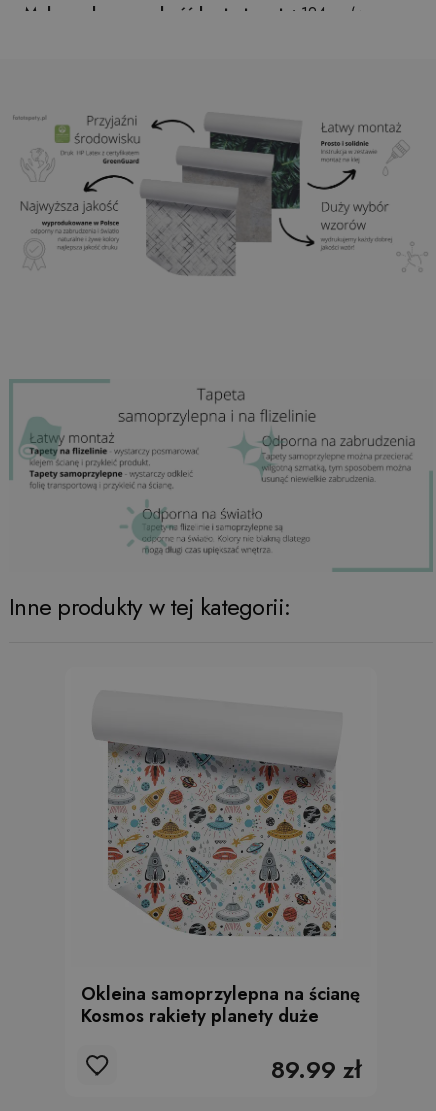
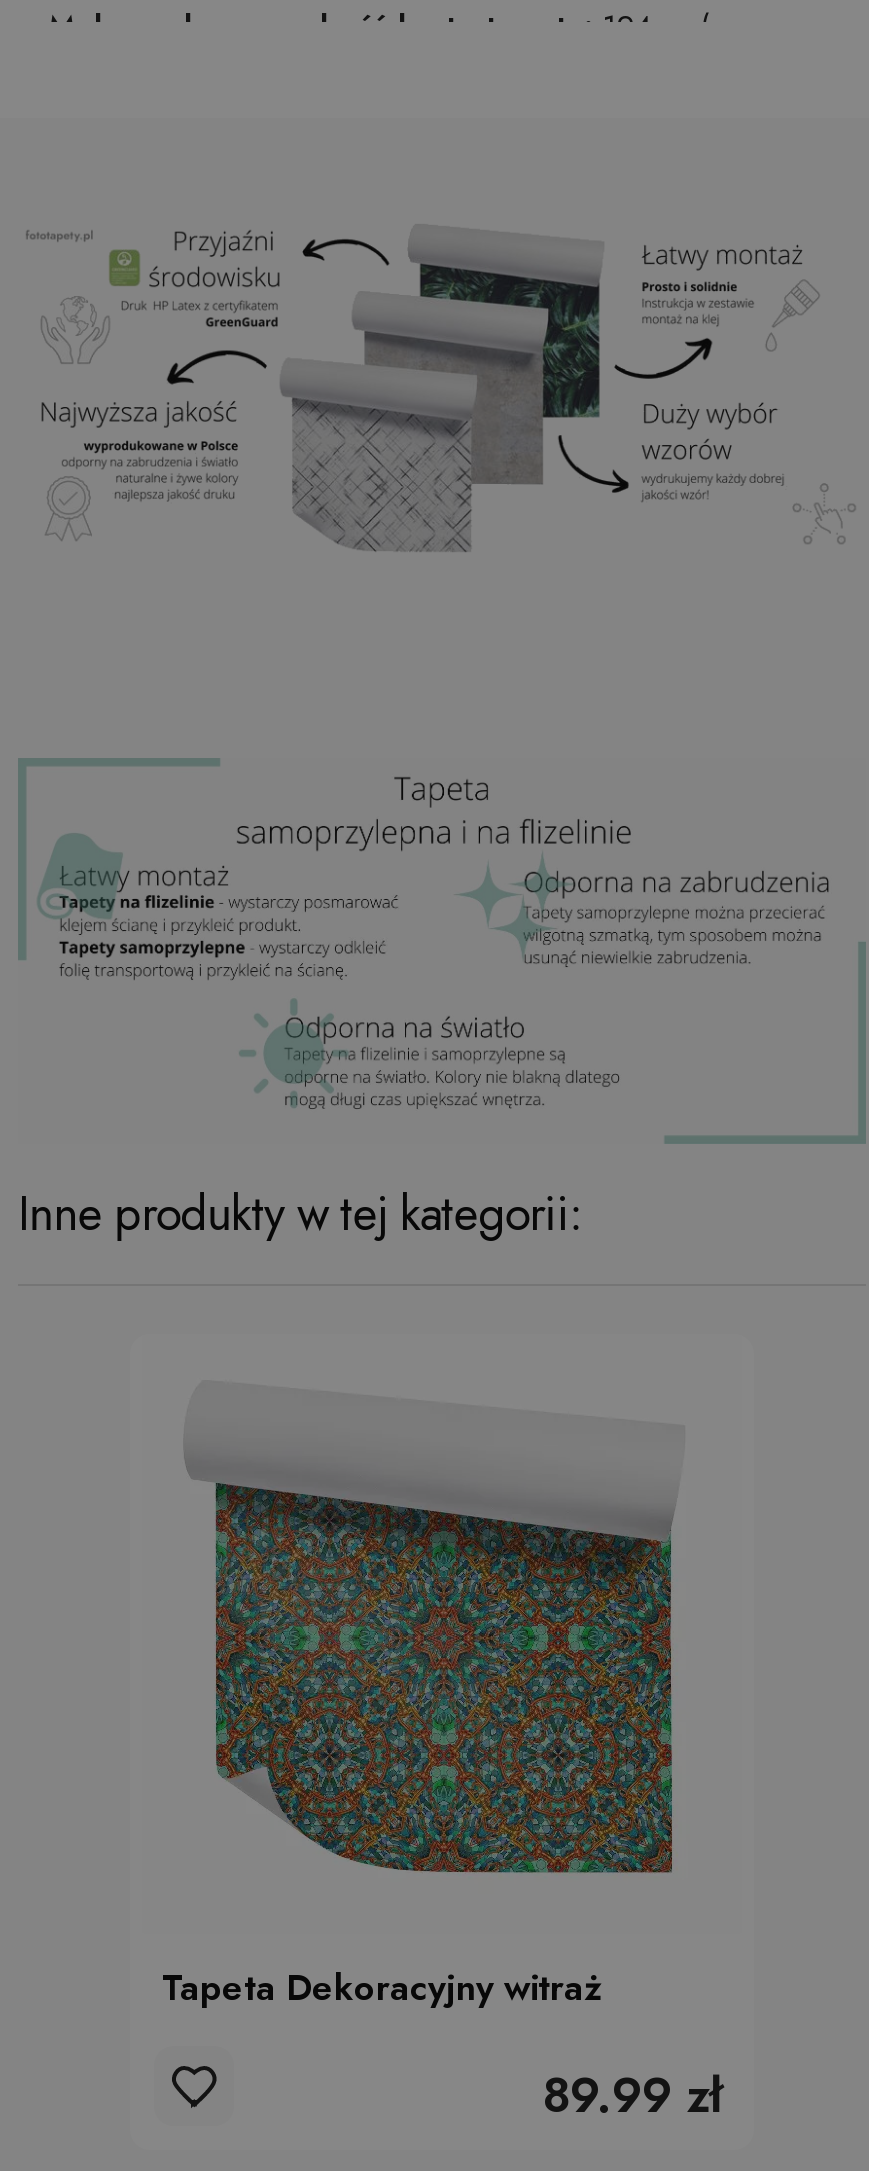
- [image]
+ [image]

- Okleina samoprzylepna na ścianę
- Kosmos rakiety planety duże
+ Tapeta Dekoracyjny witraż
